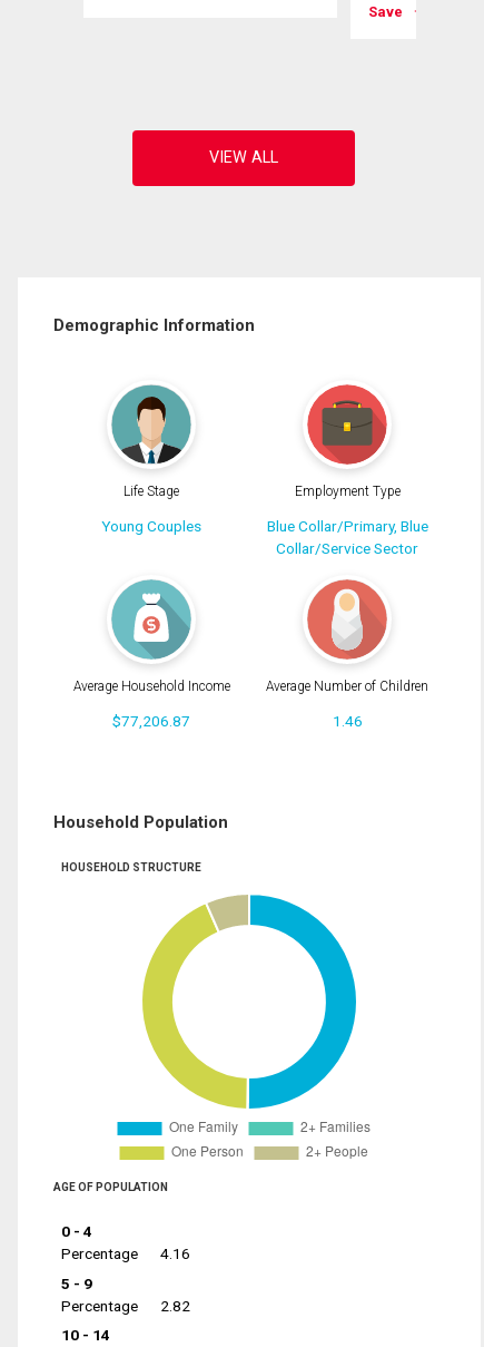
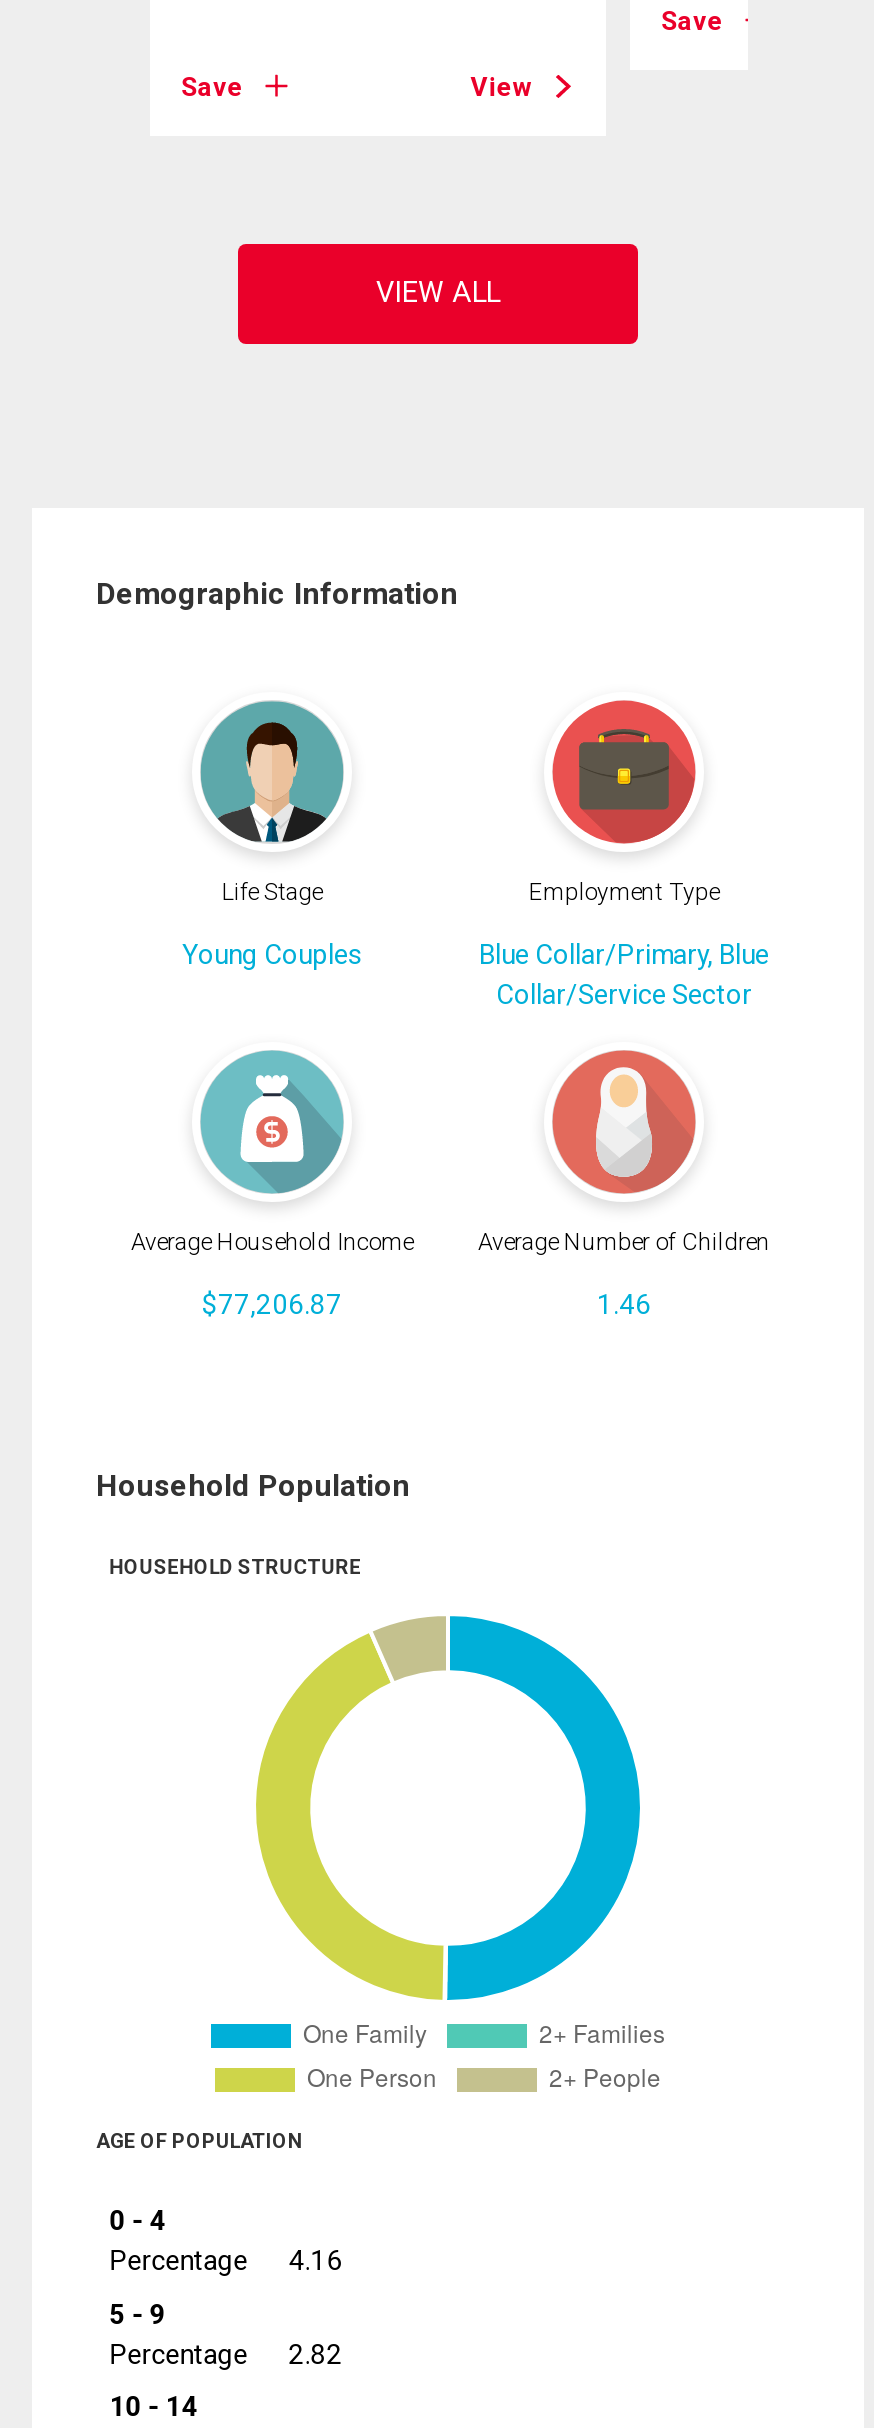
+ Save
+ View
